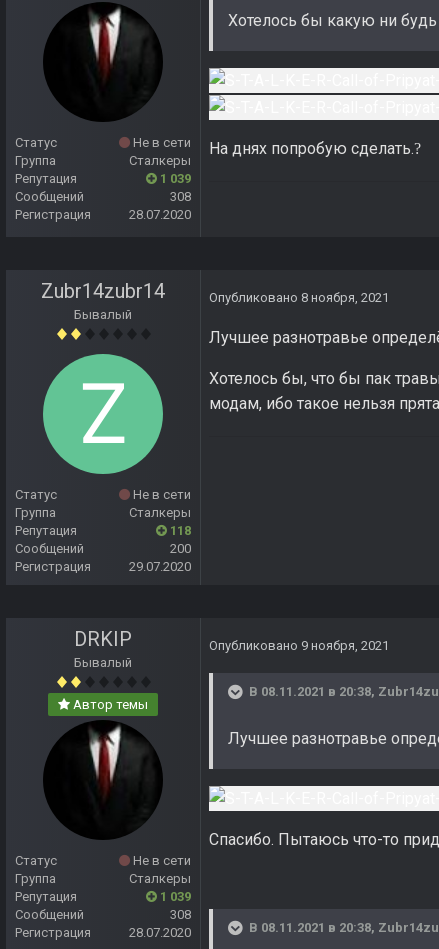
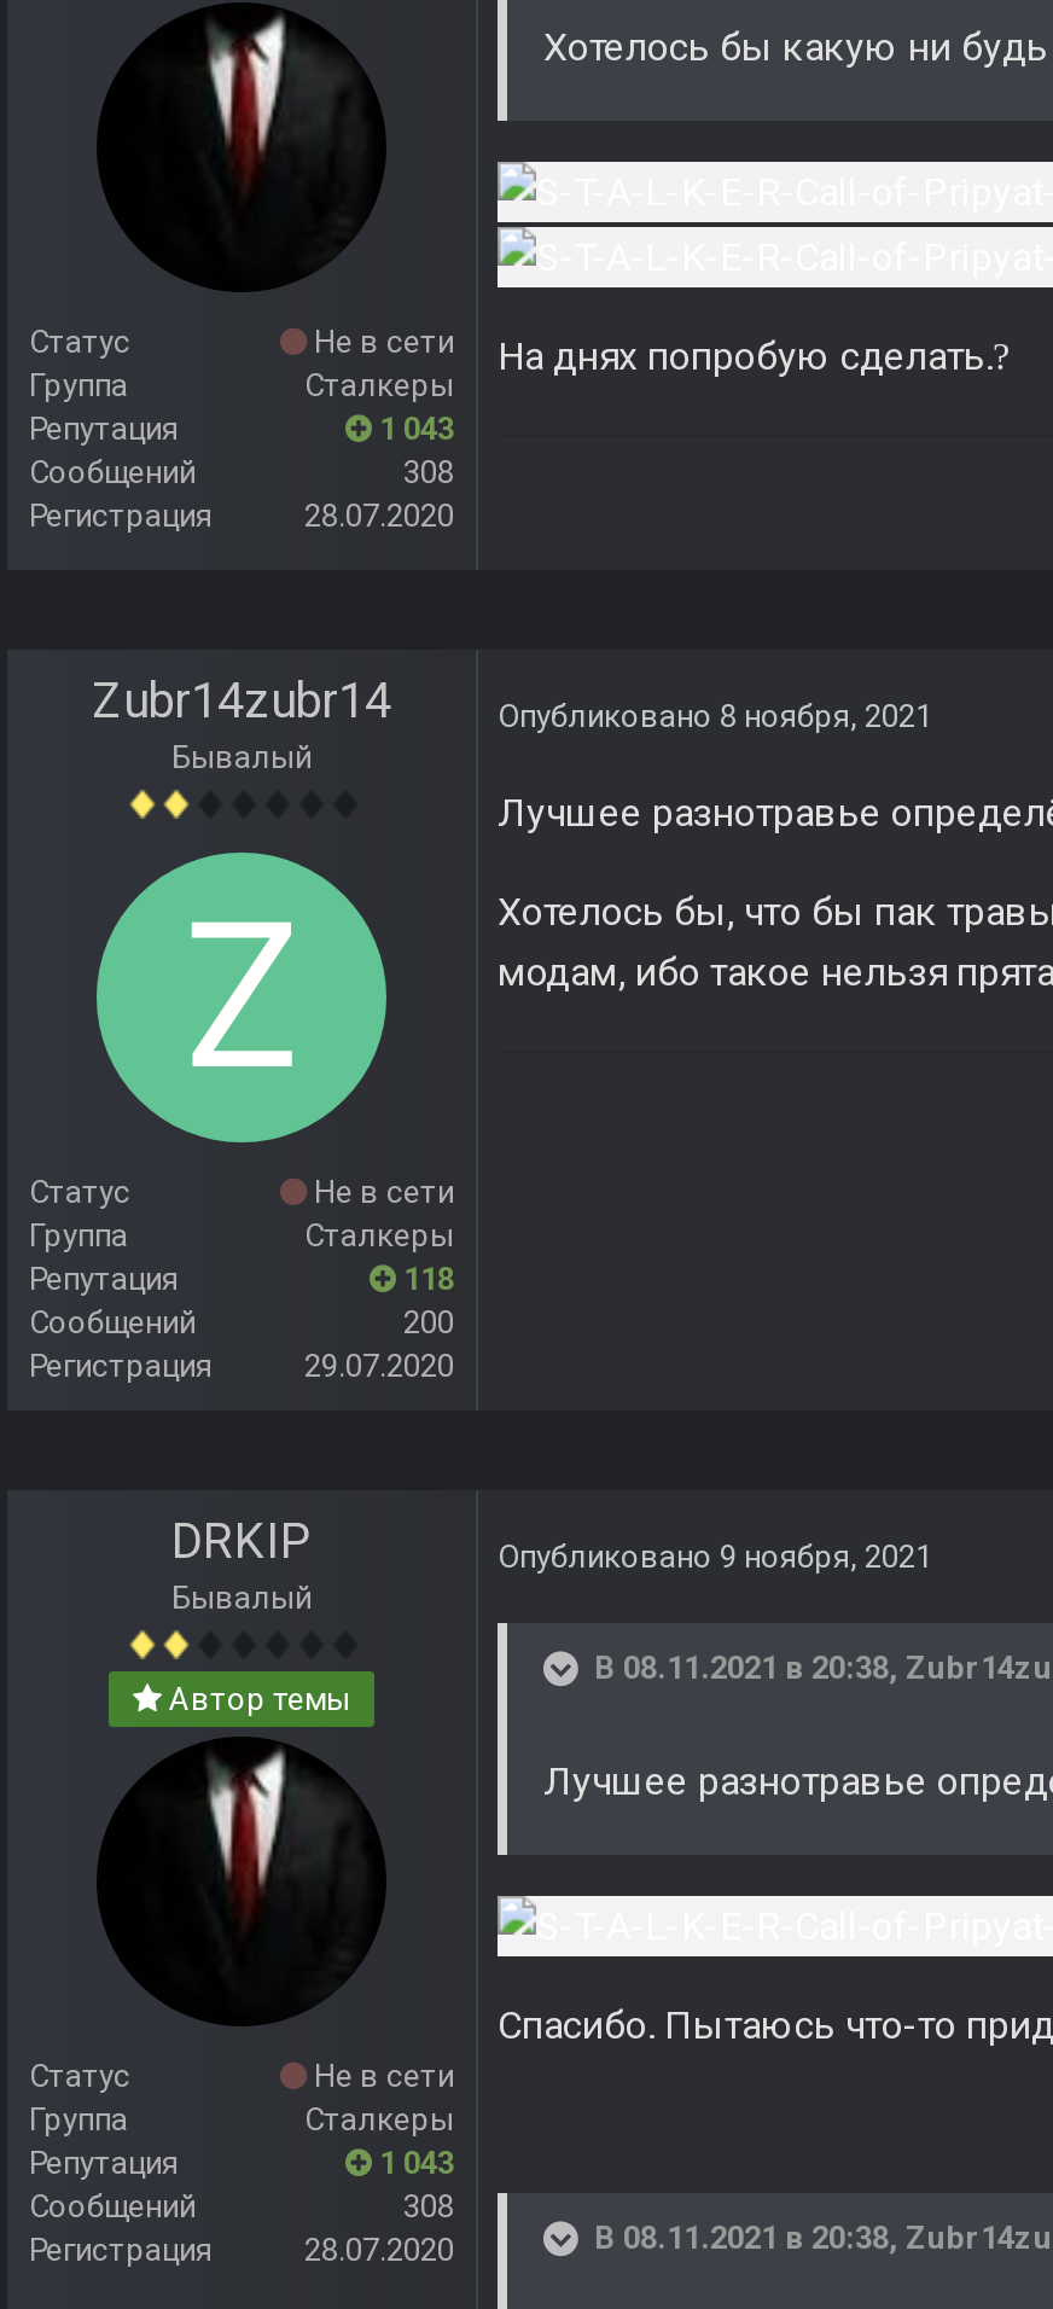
- 1 039
+ 1 043

- 1 039
+ 1 043
